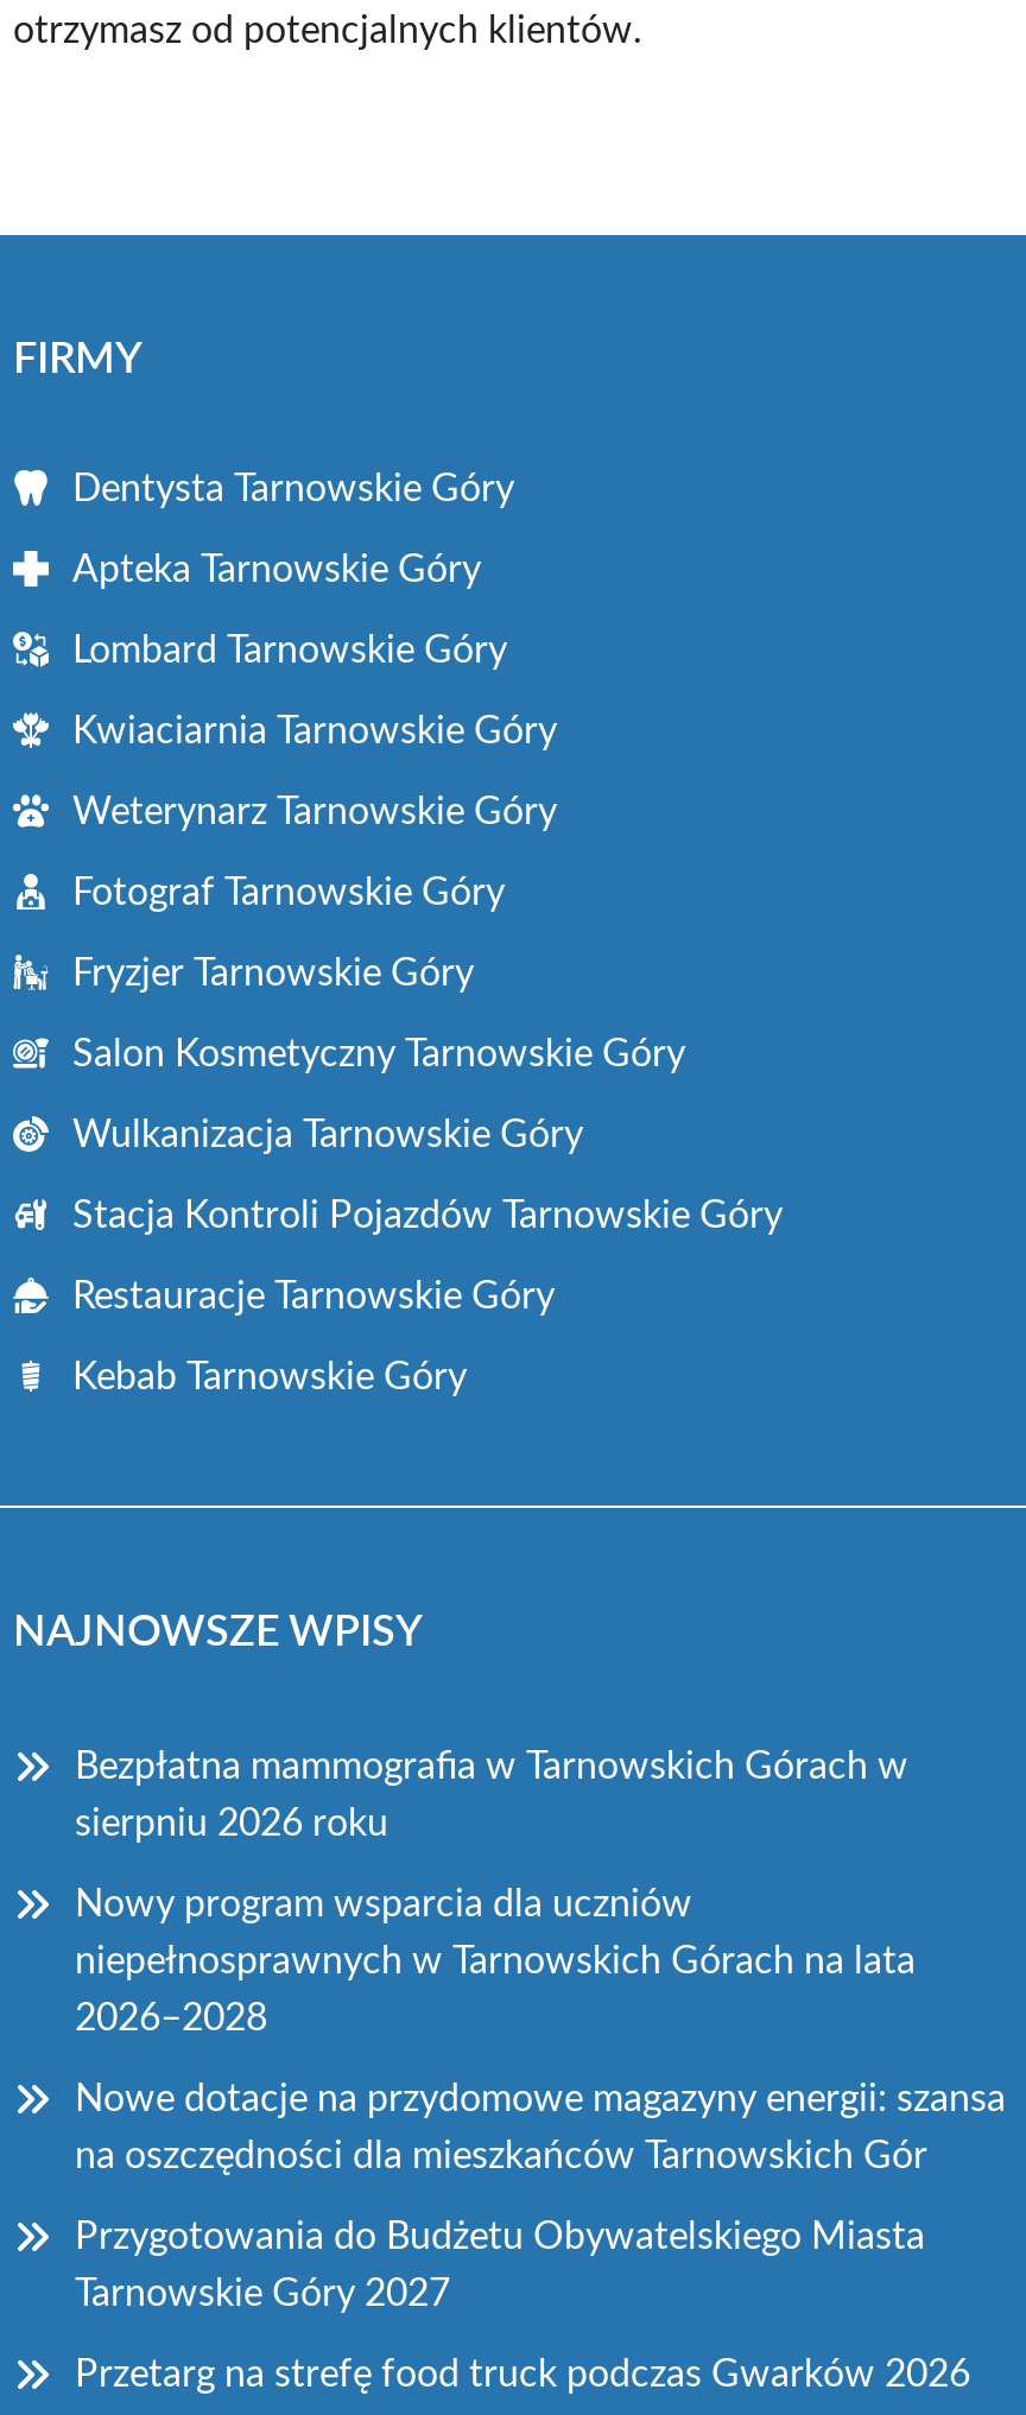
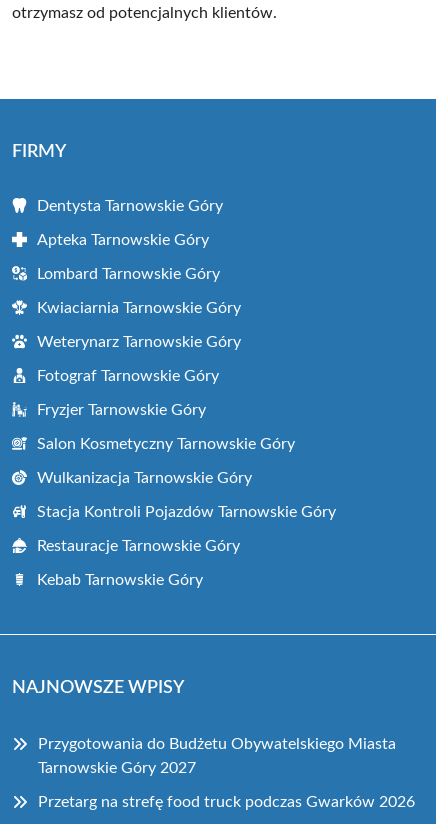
- Bezpłatna mammografia w Tarnowskich Górach w
- sierpniu 2026 roku
- Nowy program wsparcia dla uczniów
- niepełnosprawnych w Tarnowskich Górach na lata
- 2026–2028
- Nowe dotacje na przydomowe magazyny energii: szansa
- na oszczędności dla mieszkańców Tarnowskich Gór
